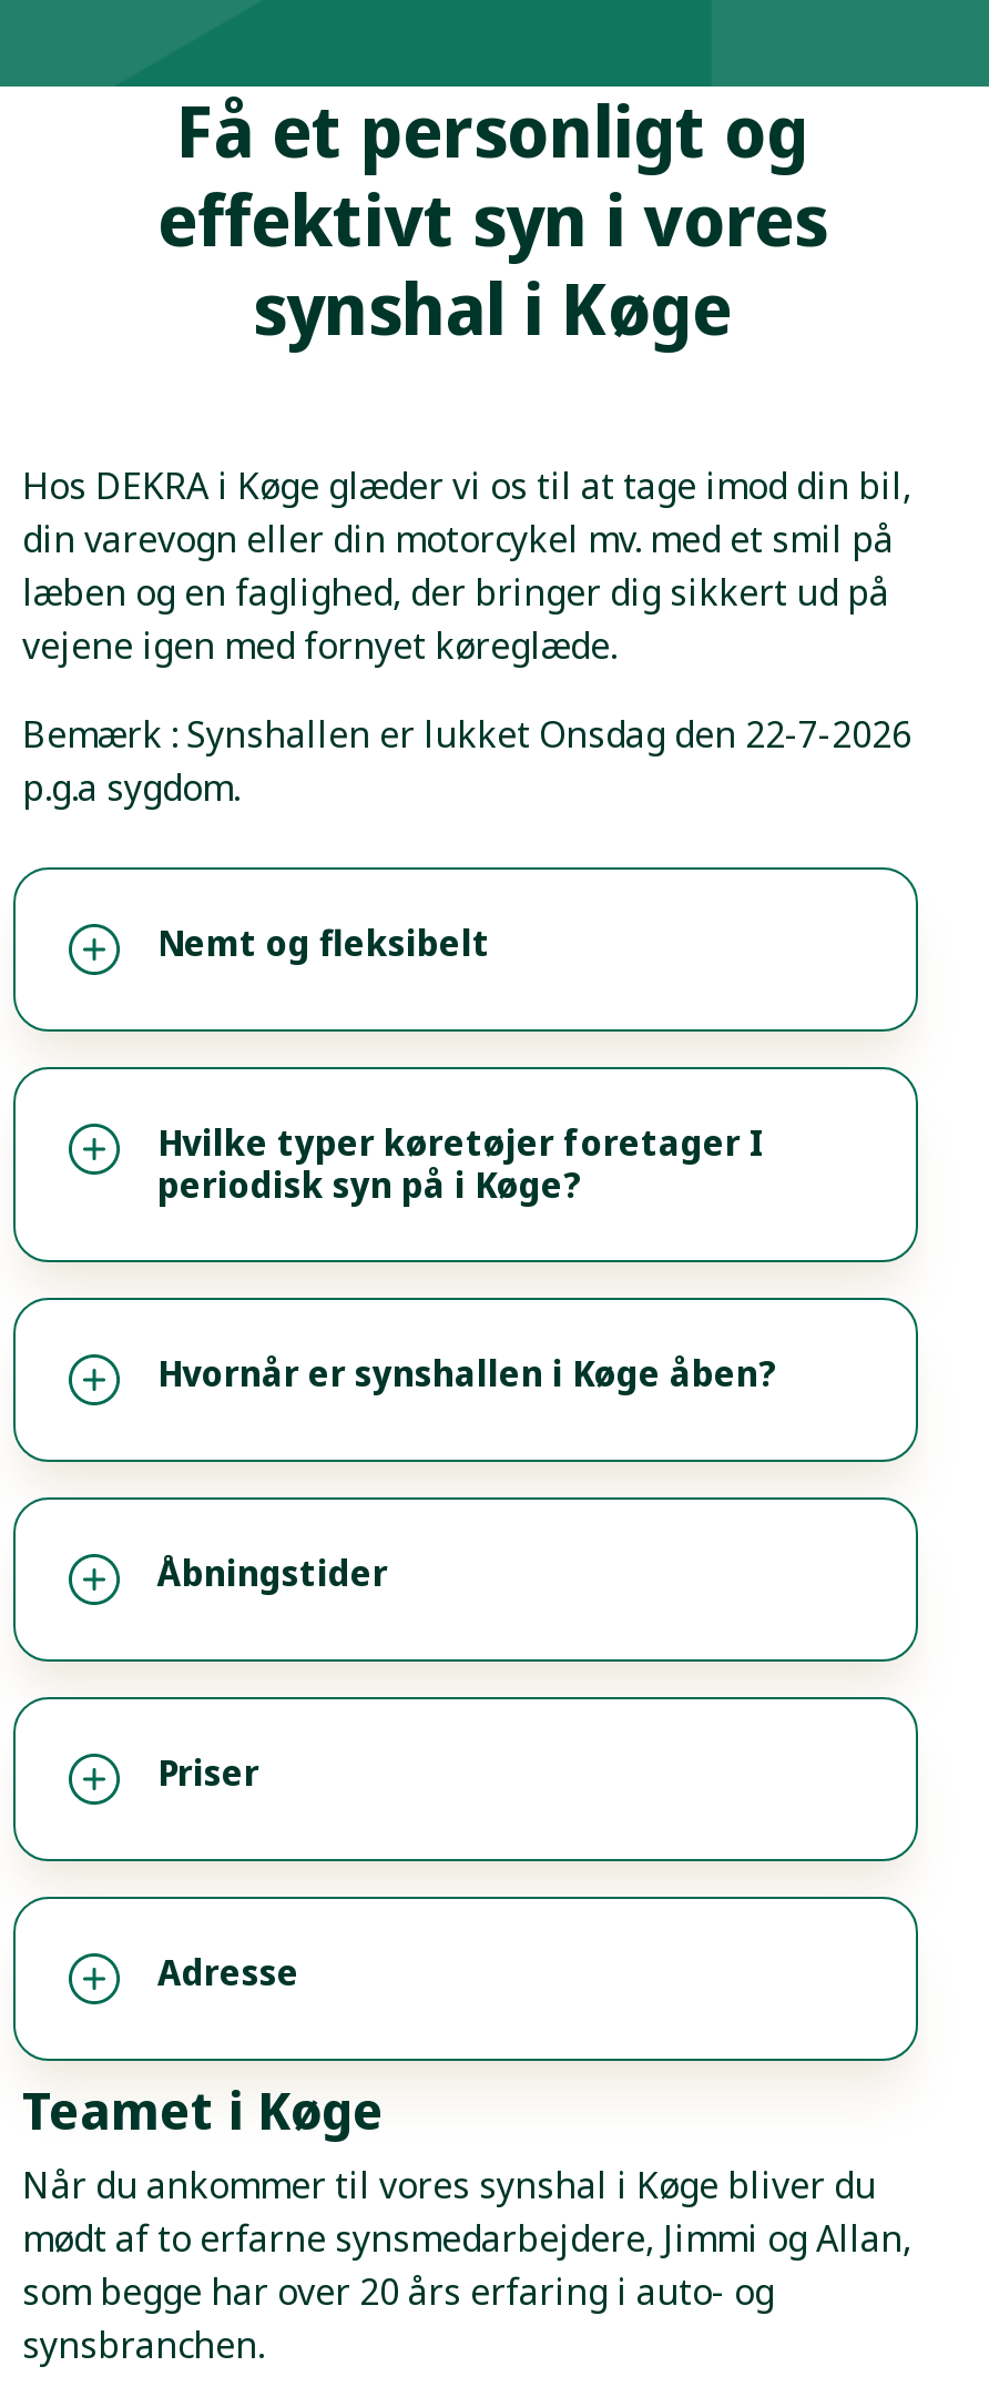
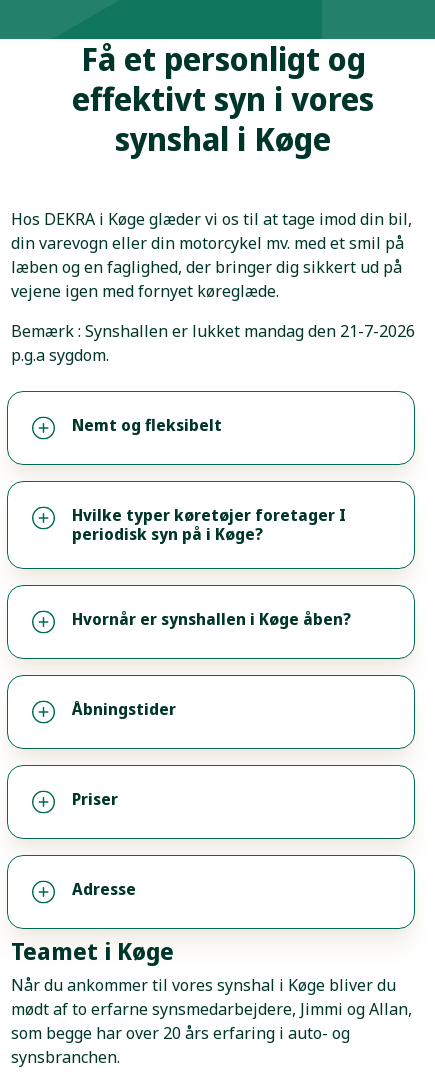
- Bemærk : Synshallen er lukket Onsdag den 22-7-2026
+ Bemærk : Synshallen er lukket mandag den 21-7-2026
